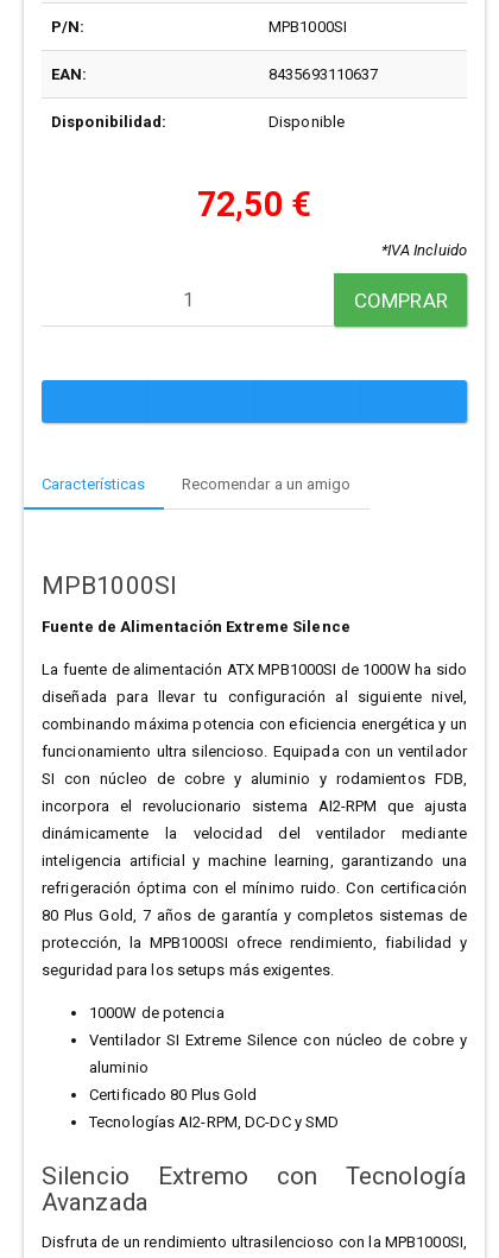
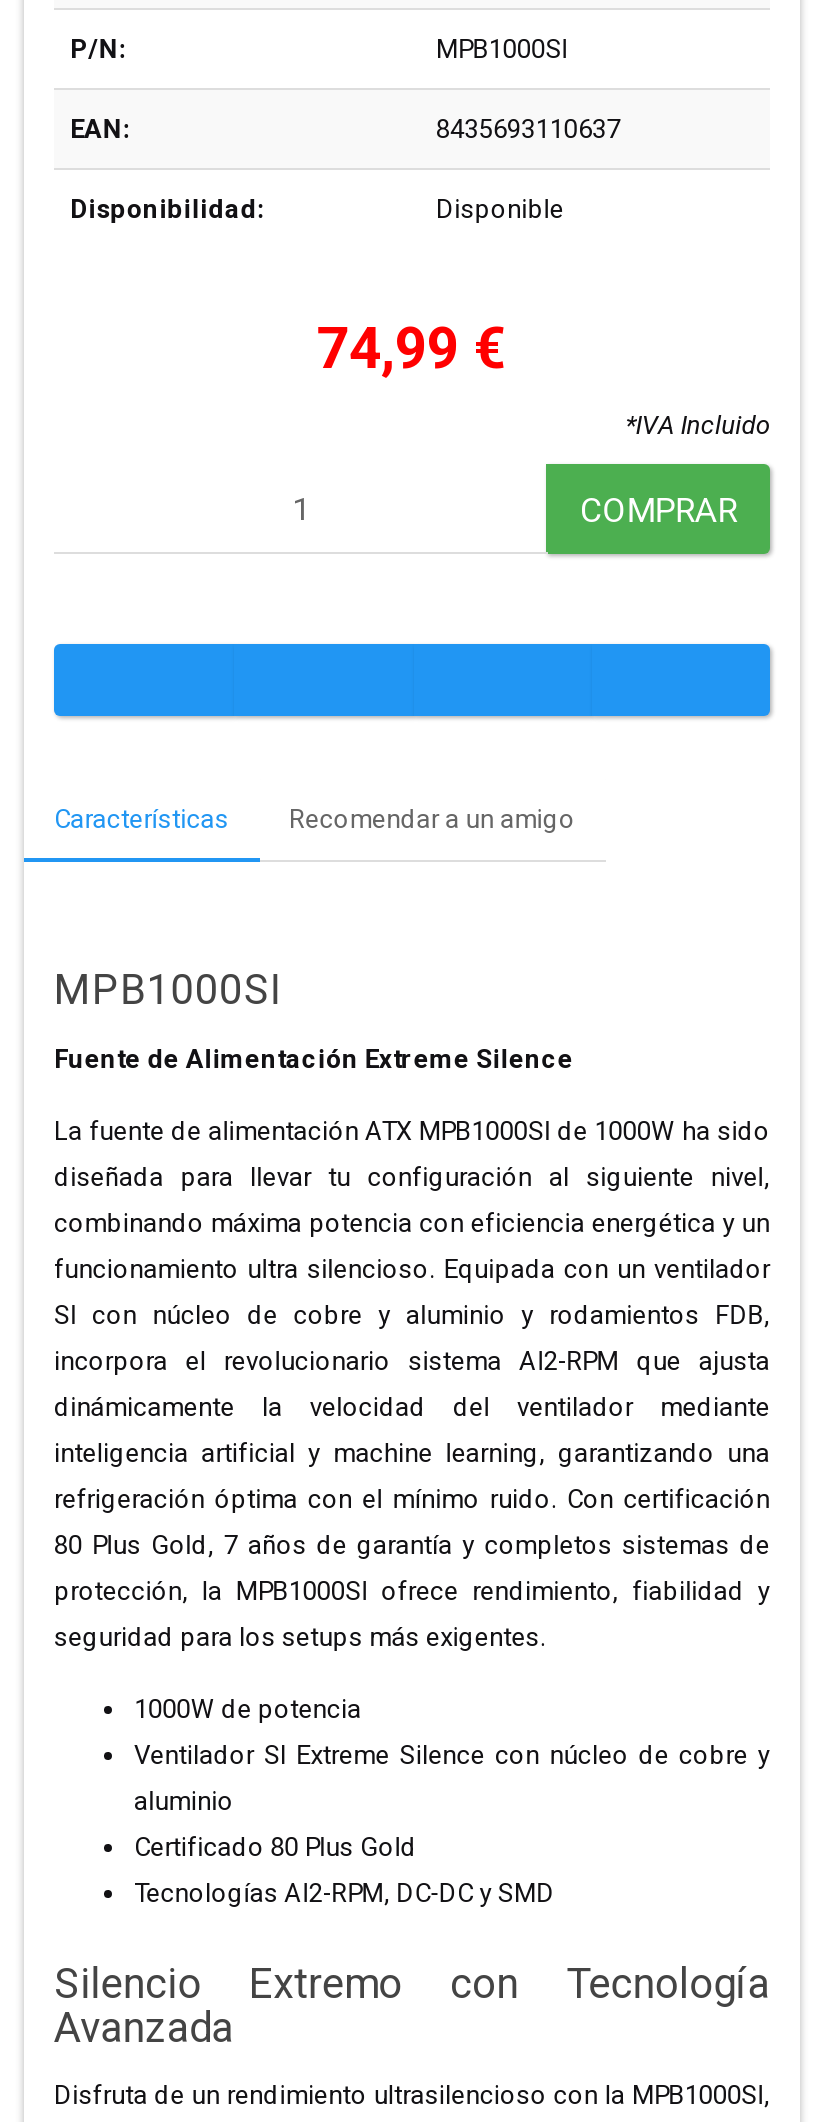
- 72,50 €
+ 74,99 €
